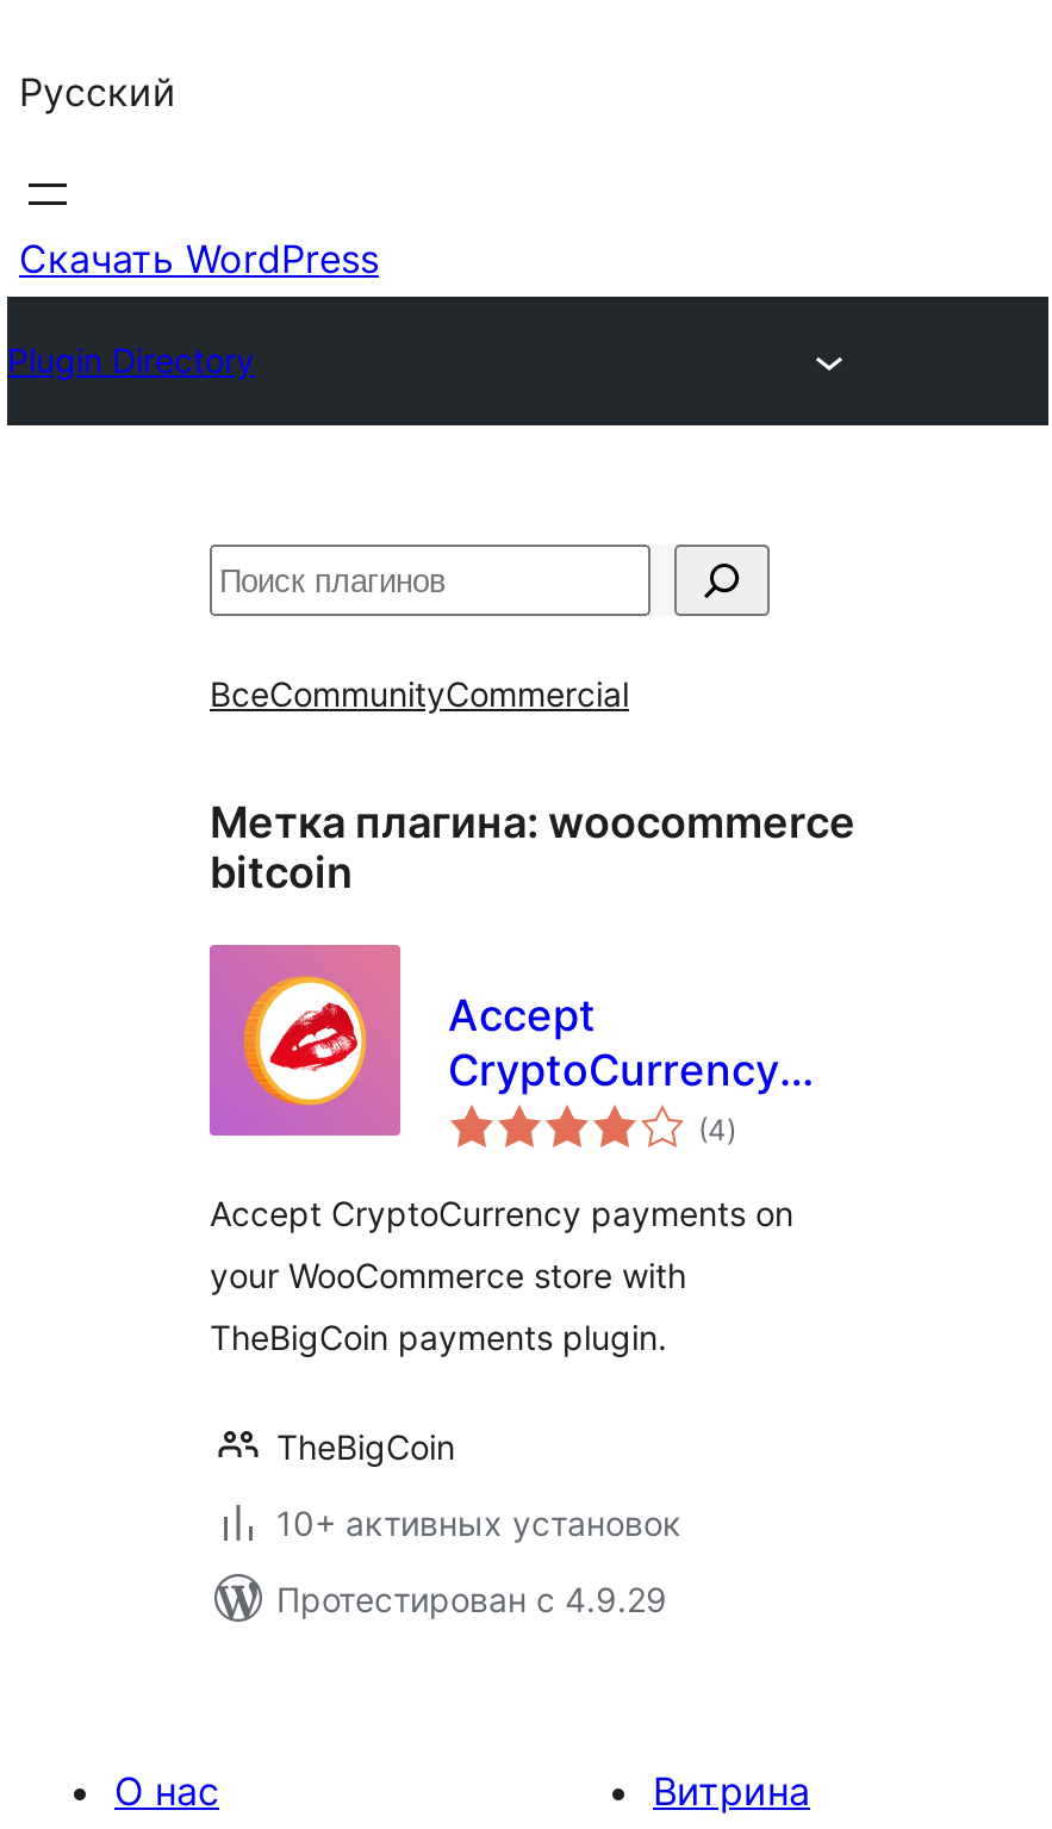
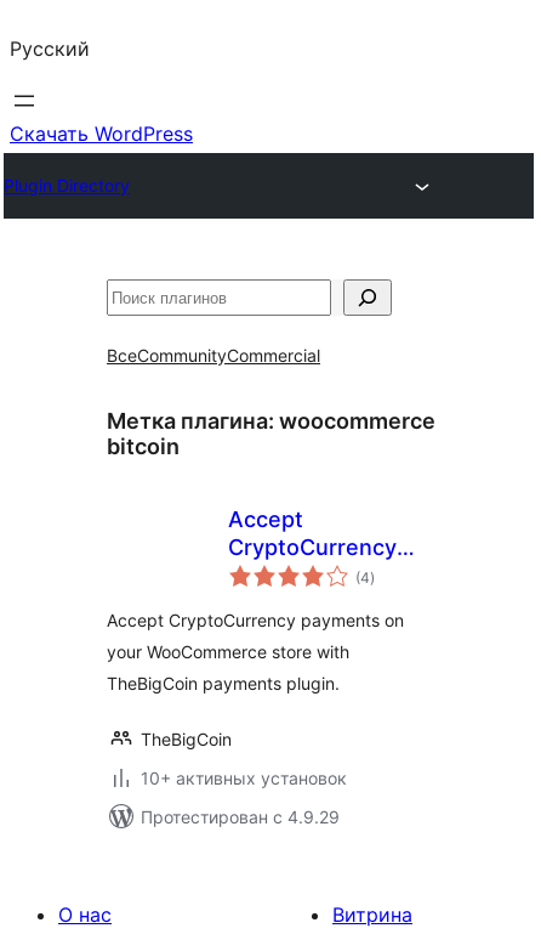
- [image]
